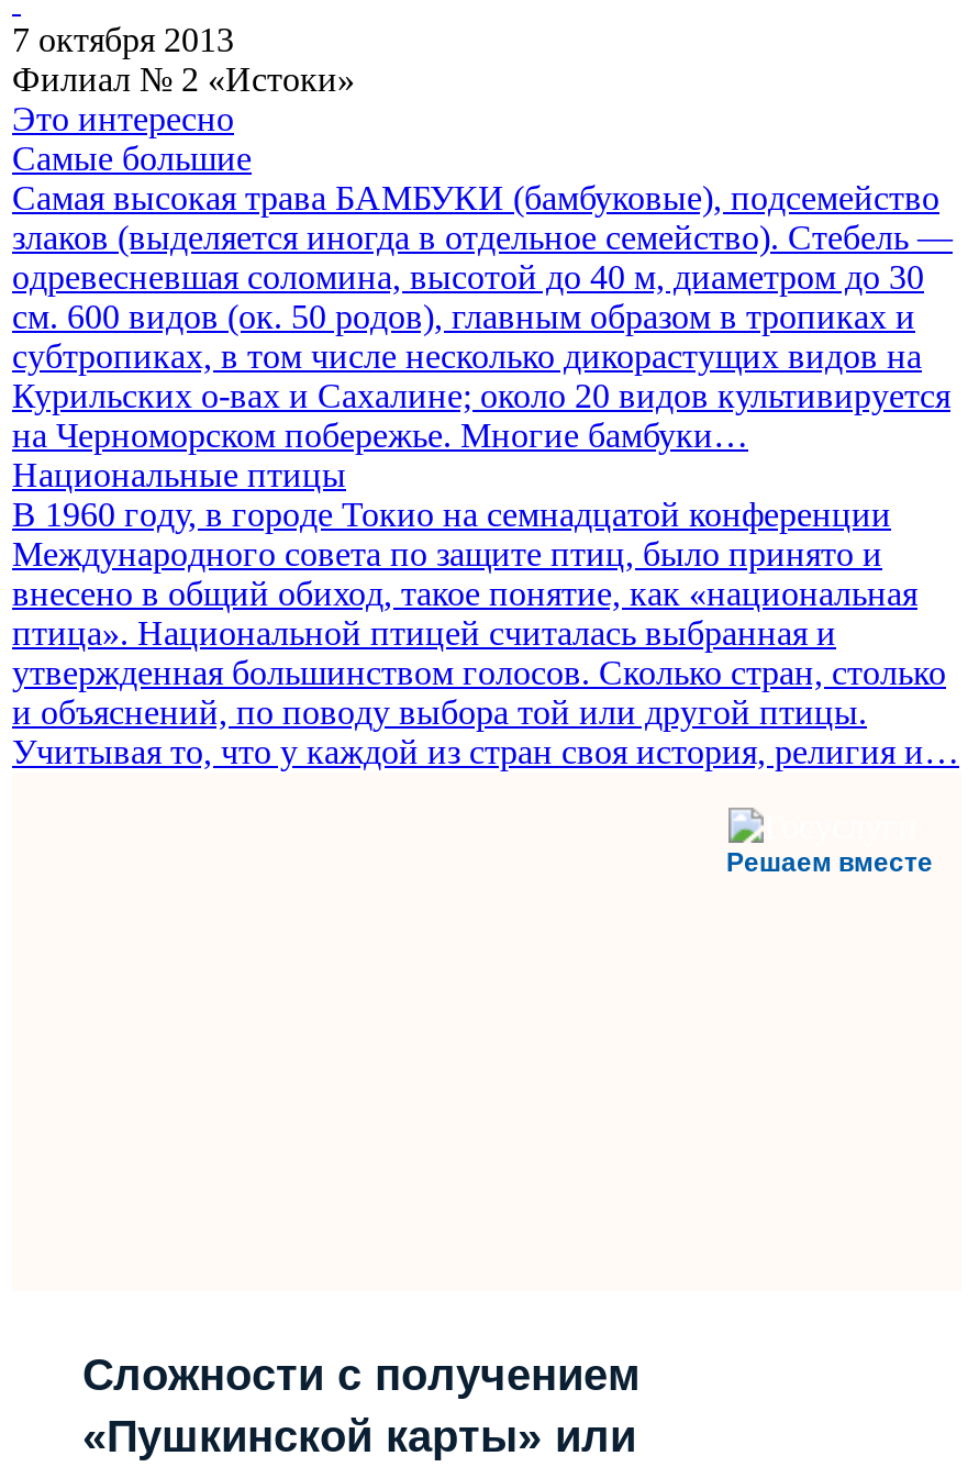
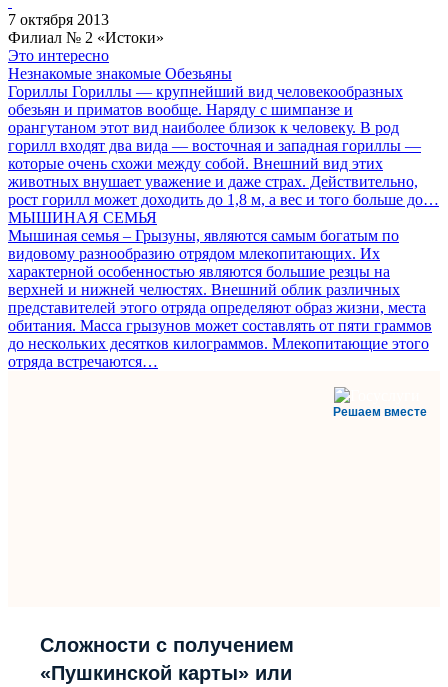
- Самые большие
- Самая высокая трава БАМБУКИ (бамбуковые), подсемейство
- злаков (выделяется иногда в отдельное семейство). Стебель —
- одревесневшая соломина, высотой до 40 м, диаметром до 30
- см. 600 видов (ок. 50 родов), главным образом в тропиках и
- субтропиках, в том числе несколько дикорастущих видов на
- Курильских о-вах и Сахалине; около 20 видов культивируется
- на Черноморском побережье. Многие бамбуки…
- Национальные птицы
- В 1960 году, в городе Токио на семнадцатой конференции
- Международного совета по защите птиц, было принято и
- внесено в общий обиход, такое понятие, как «национальная
- птица». Национальной птицей считалась выбранная и
- утвержденная большинством голосов. Сколько стран, столько
- и объяснений, по поводу выбора той или другой птицы.
- Учитывая то, что у каждой из стран своя история, религия и…
+ Незнакомые знакомые Обезьяны
+ Гориллы Гориллы — крупнейший вид человекообразных
+ обезьян и приматов вообще. Наряду с шимпанзе и
+ орангутаном этот вид наиболее близок к человеку. В род
+ горилл входят два вида — восточная и западная гориллы —
+ которые очень схожи между собой. Внешний вид этих
+ животных внушает уважение и даже страх. Действительно,
+ рост горилл может доходить до 1,8 м, а вес и того больше до…
+ МЫШИНАЯ СЕМЬЯ
+ Мышиная семья – Грызуны, являются самым богатым по
+ видовому разнообразию отрядом млекопитающих. Их
+ характерной особенностью являются большие резцы на
+ верхней и нижней челюстях. Внешний облик различных
+ представителей этого отряда определяют образ жизни, места
+ обитания. Масса грызунов может составлять от пяти граммов
+ до нескольких десятков килограммов. Млекопитающие этого
+ отряда встречаются…
